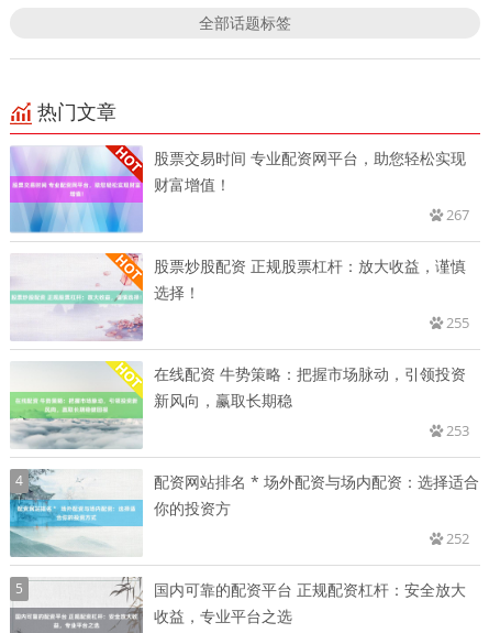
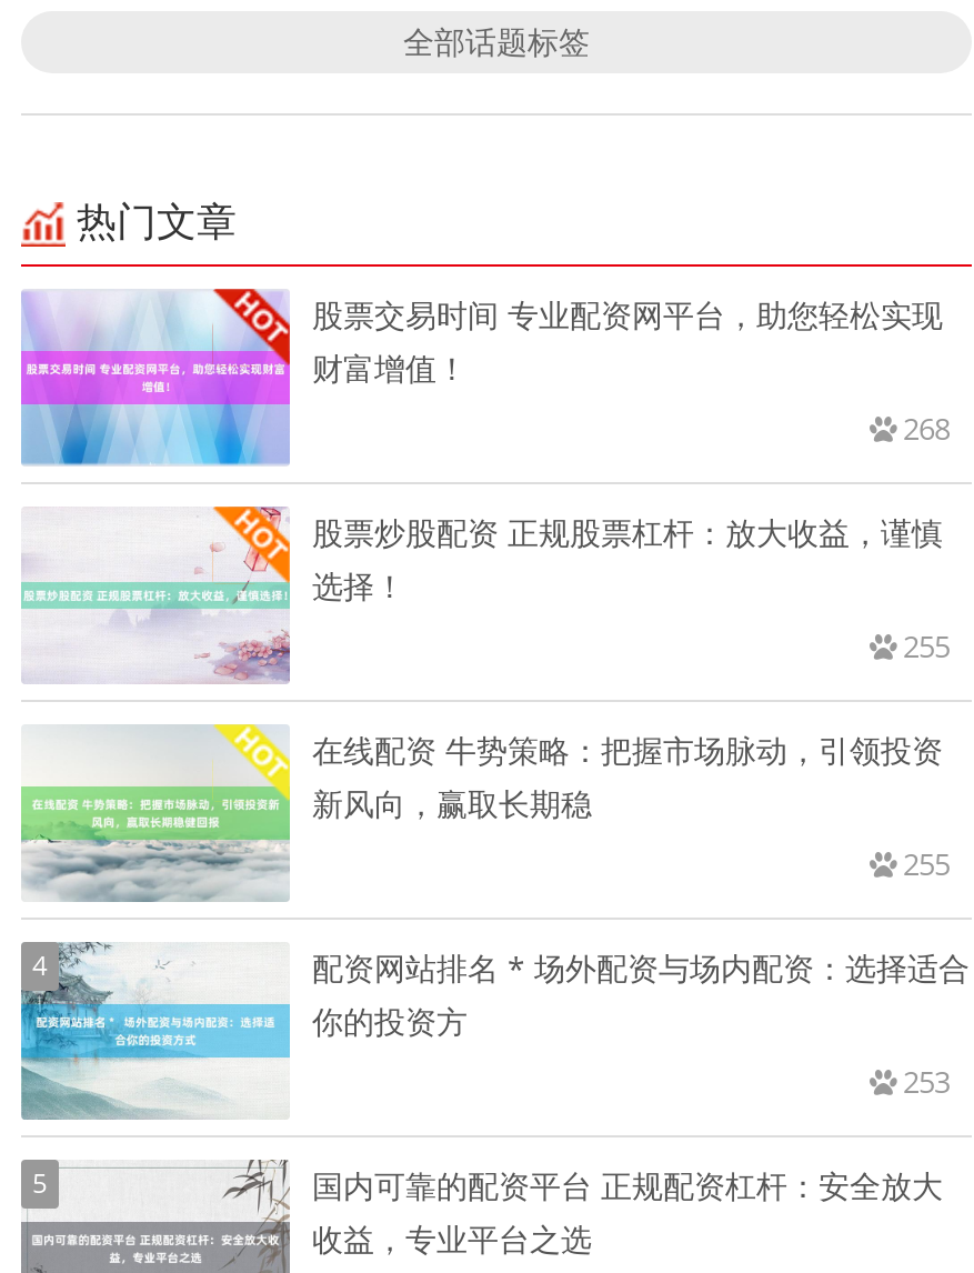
- 267
+ 268

- 253
+ 255

- 252
+ 253
